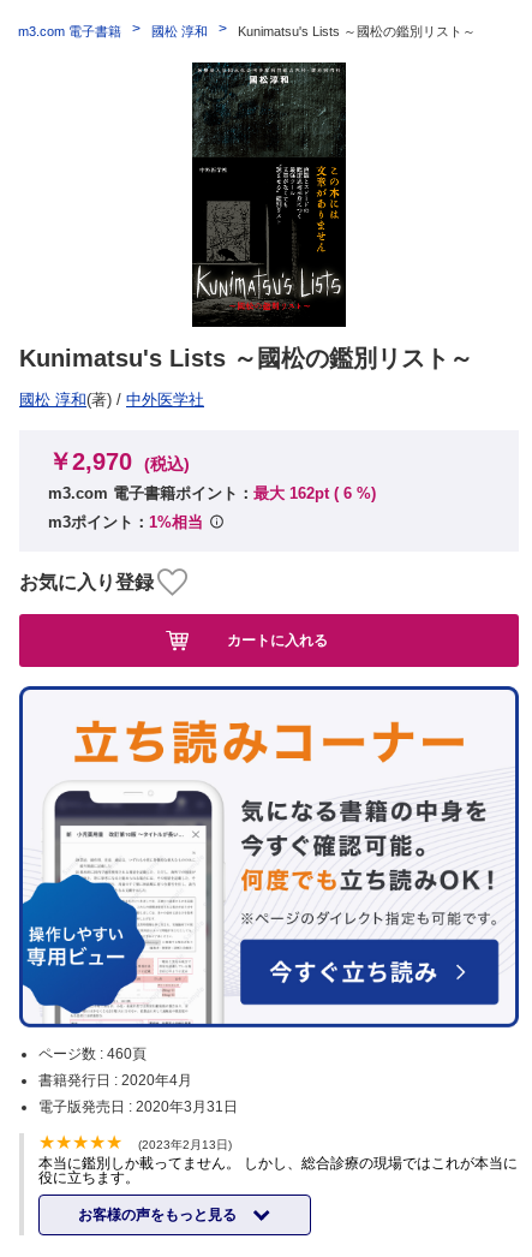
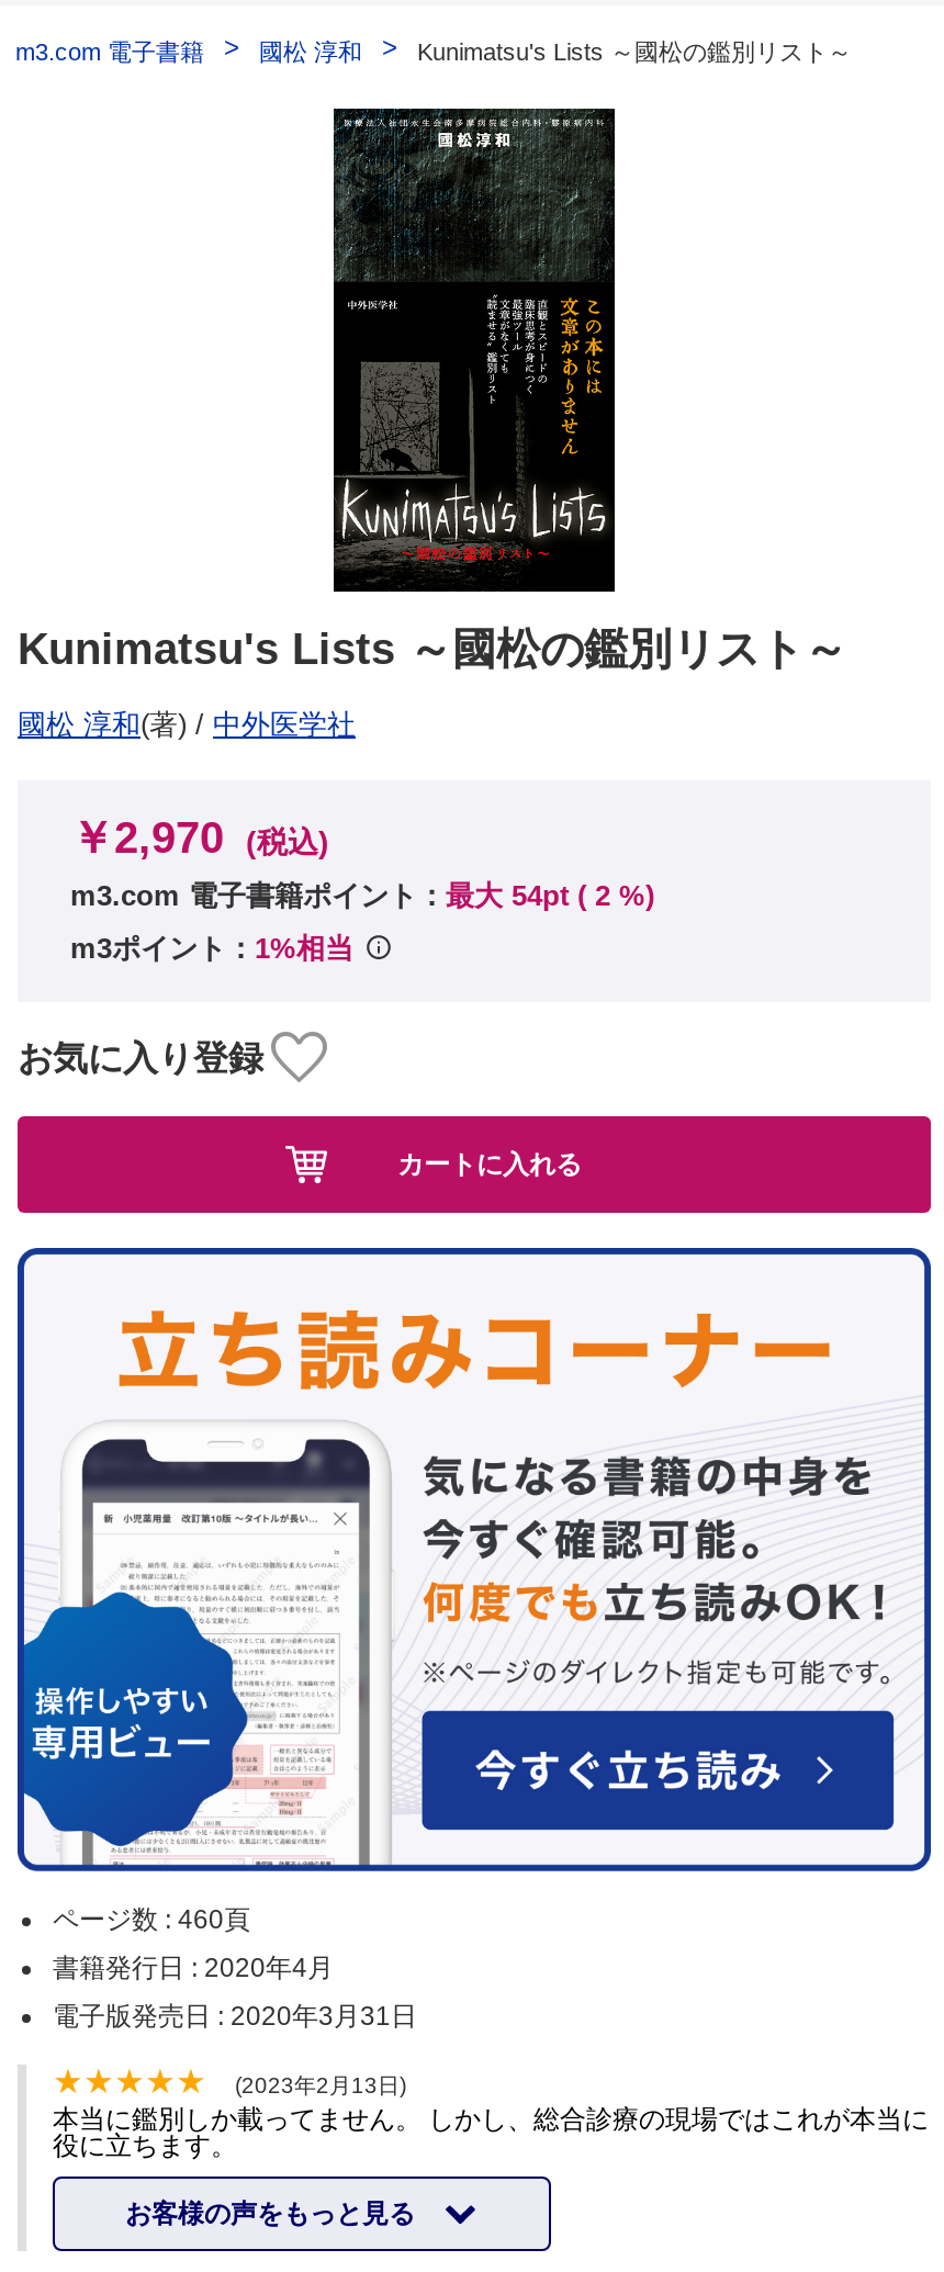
- m3.com 電子書籍ポイント：最大 162pt (6%)
+ m3.com 電子書籍ポイント：最大 54pt (2%)
